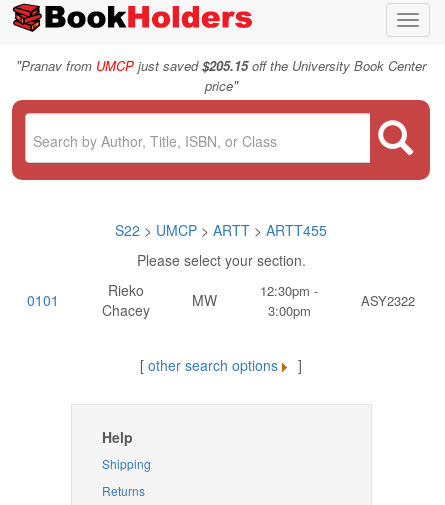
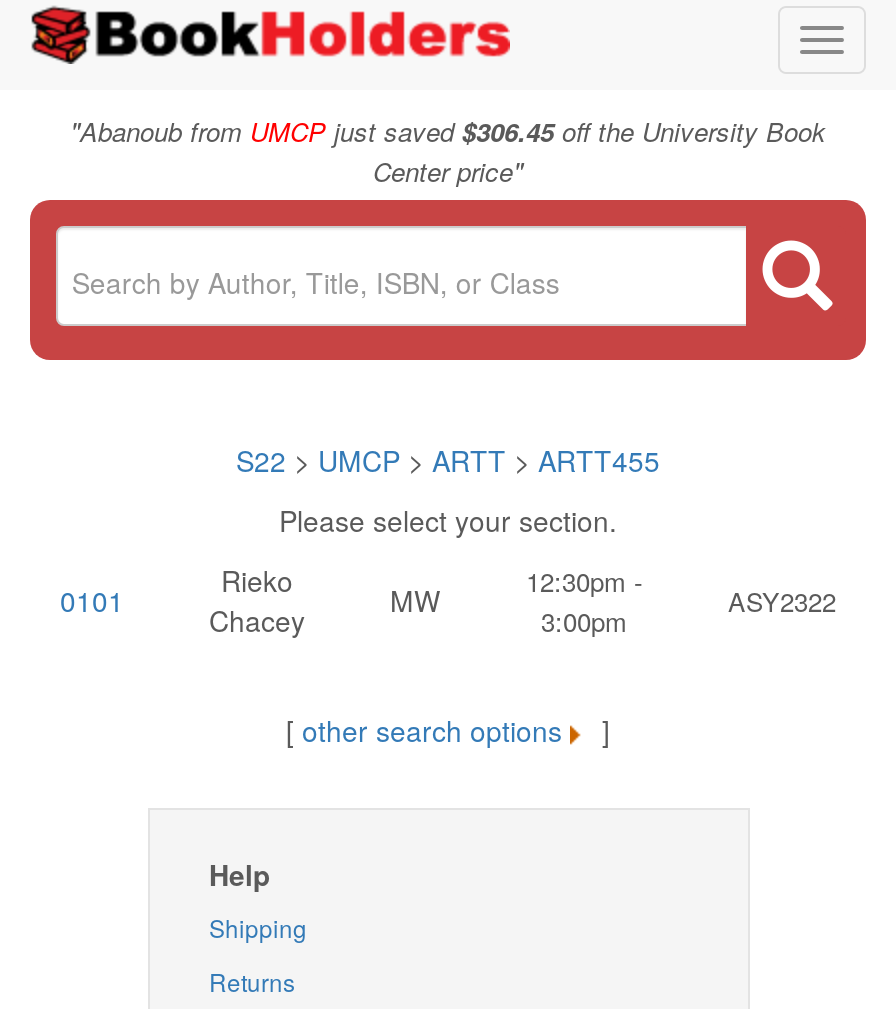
- "Pranav from UMCP just saved$205.15 off the University Book Center
- price"
+ "Abanoub from UMCP just saved$306.45 off the University Book
+ Center price"
